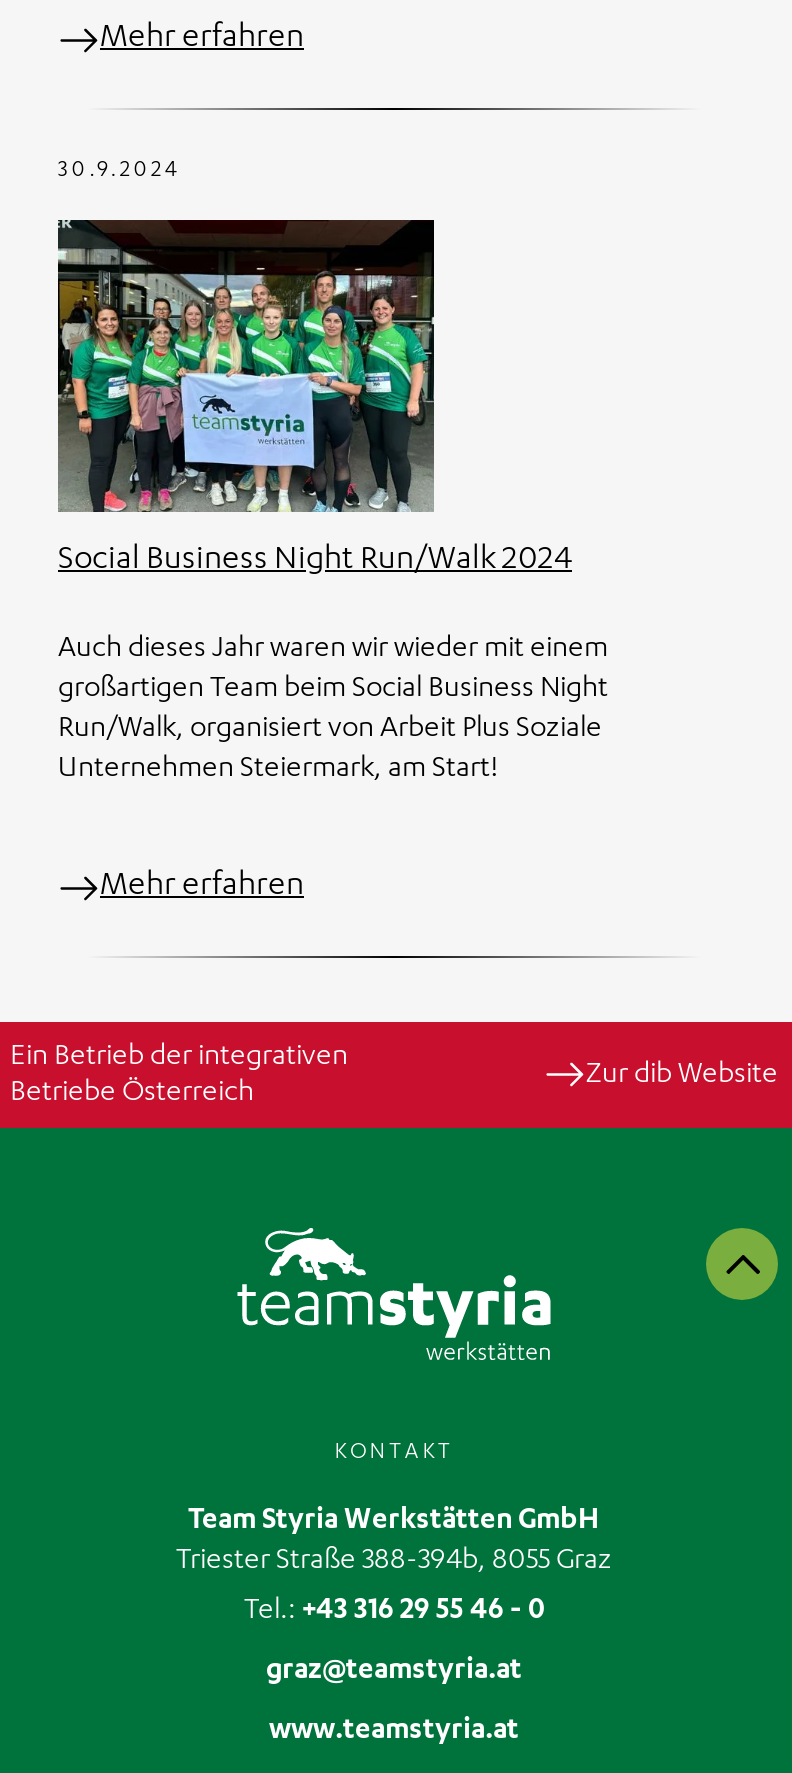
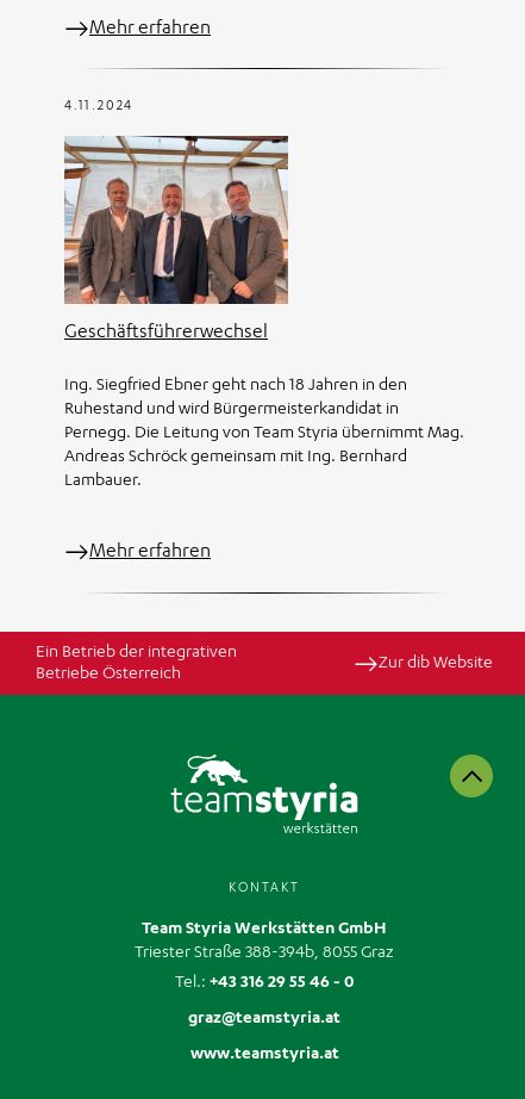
- 30.9.2024
+ 4.11.2024

- [image]
- Social Business Night Run/Walk 2024
+ [image]
+ Geschäftsführerwechsel

- Auch dieses Jahr waren wir wieder mit einem
- großartigen Team beim Social Business Night
- Run/Walk, organisiert von Arbeit Plus Soziale
- Unternehmen Steiermark, am Start!
+ Ing. Siegfried Ebner geht nach 18 Jahren in den
+ Ruhestand und wird Bürgermeisterkandidat in
+ Pernegg. Die Leitung von Team Styria übernimmt Mag.
+ Andreas Schröck gemeinsam mit Ing. Bernhard
+ Lambauer.
